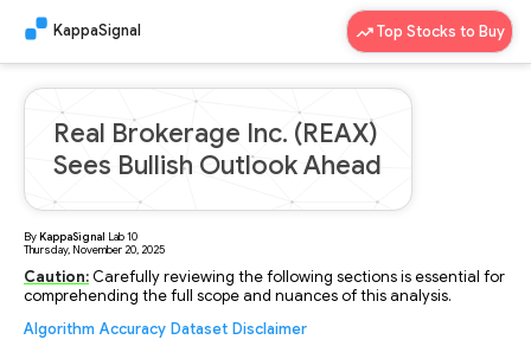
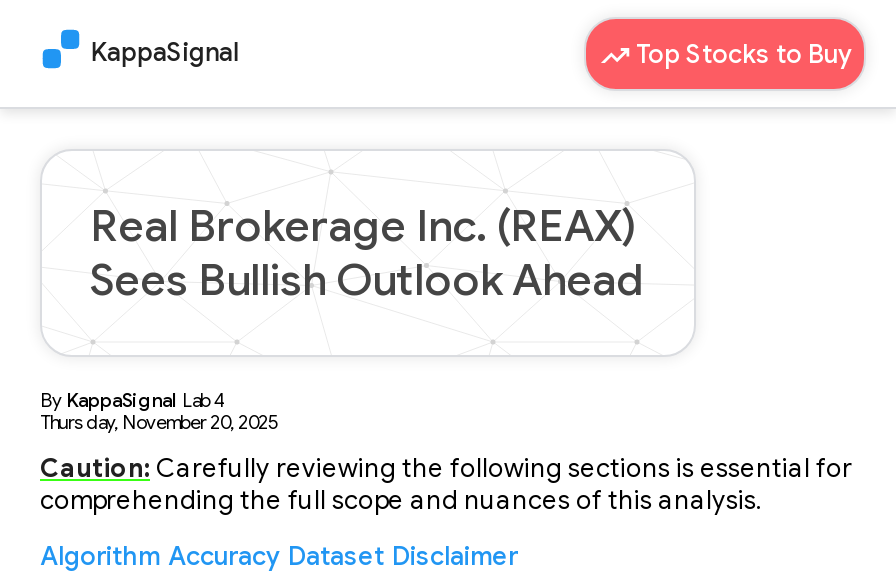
- By KappaSignal Lab10
+ By KappaSignal Lab4
